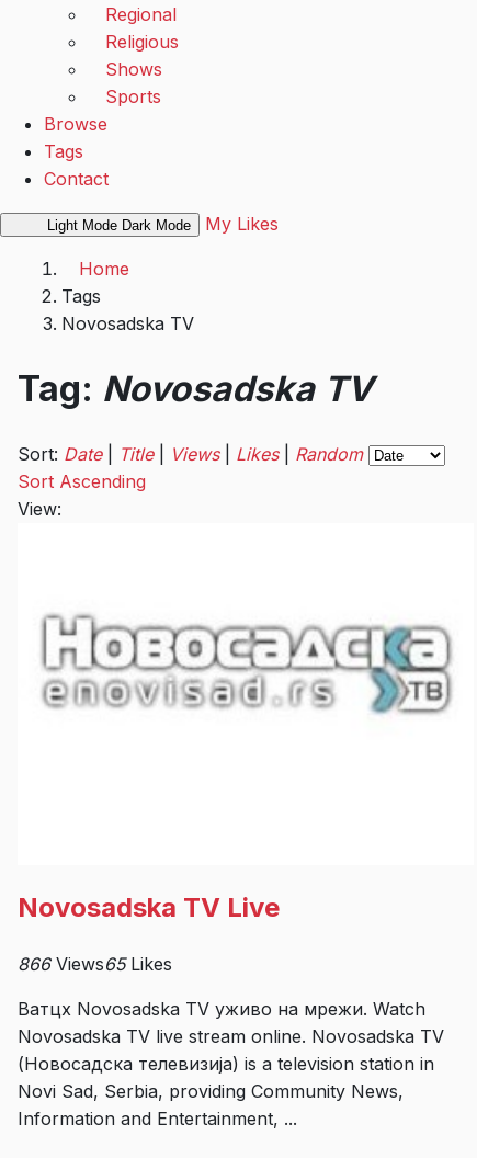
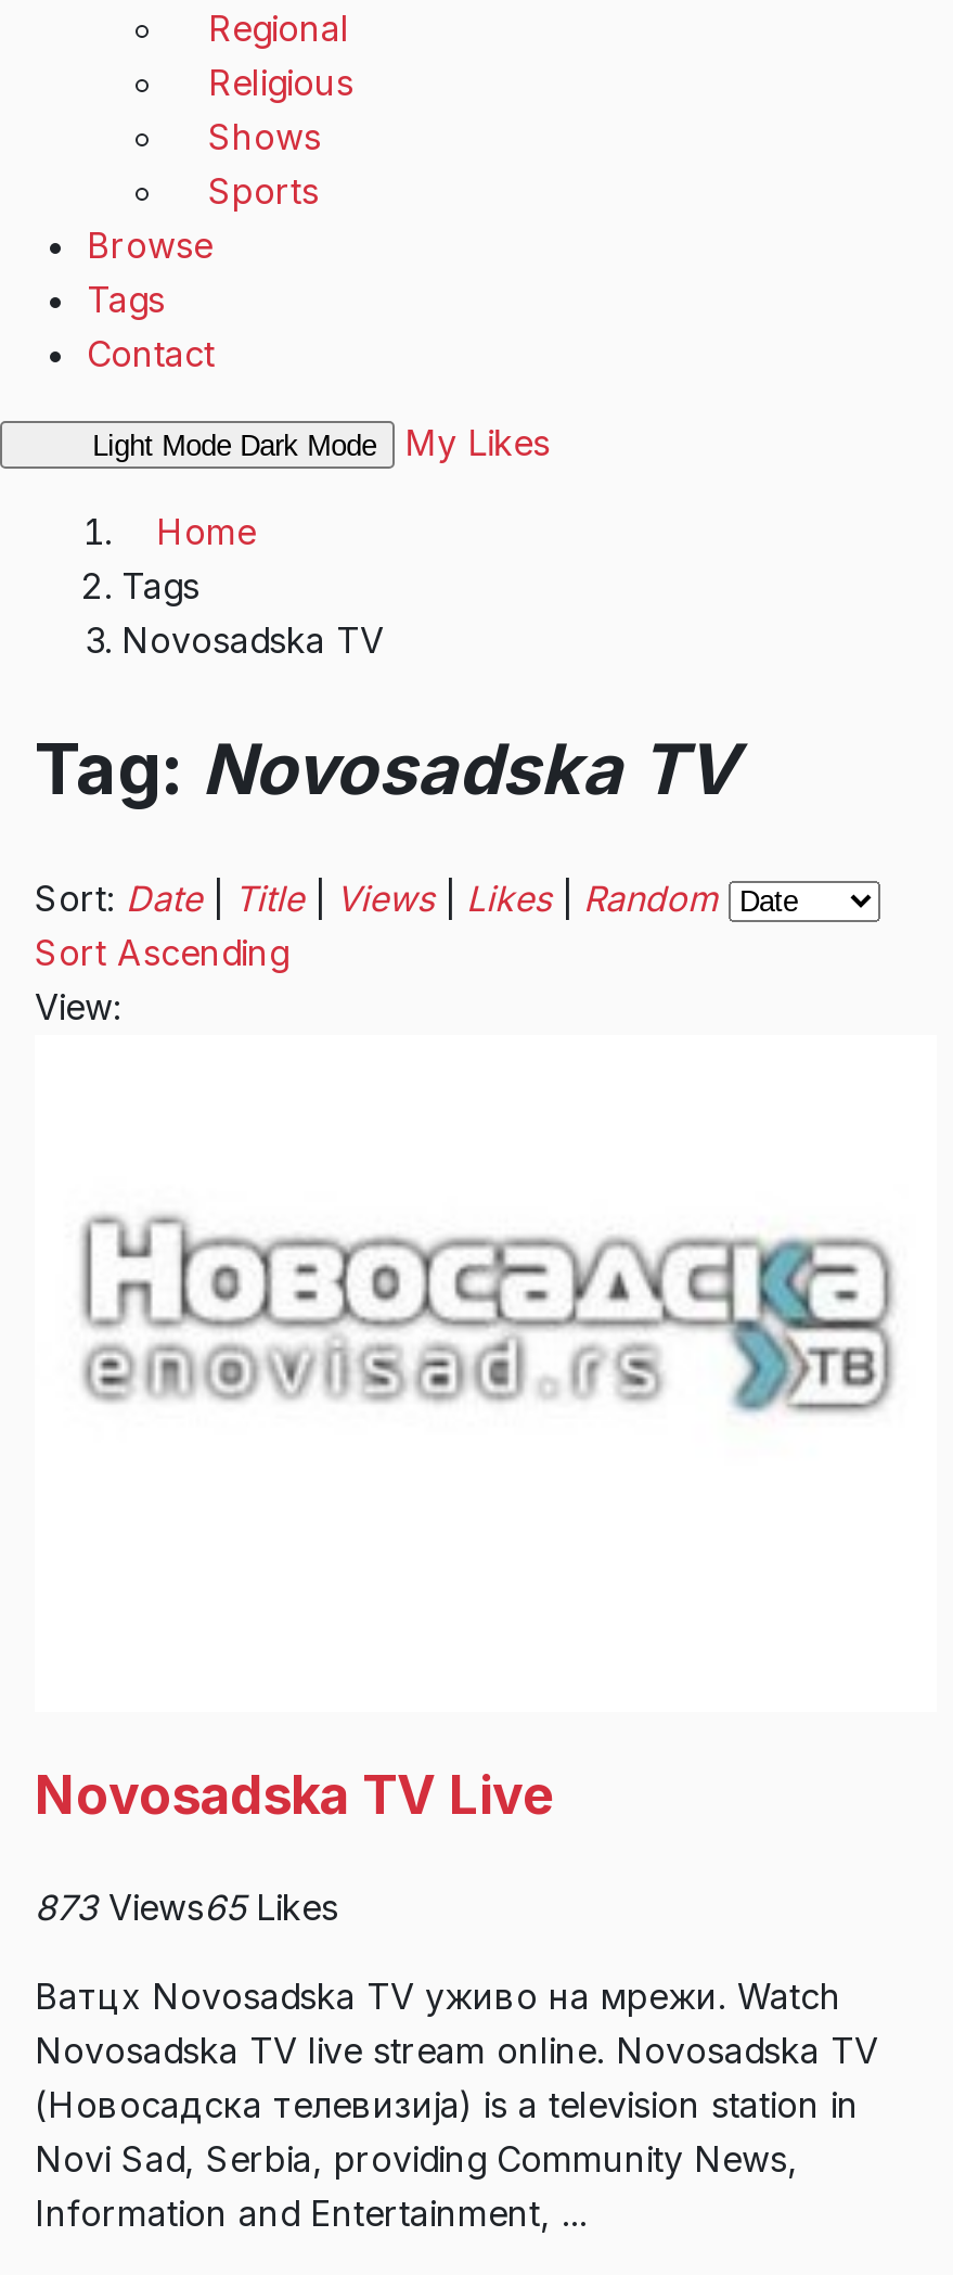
- 866 Views65 Likes
+ 873 Views65 Likes
